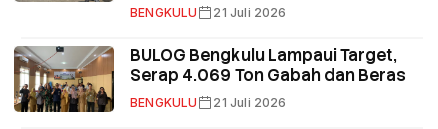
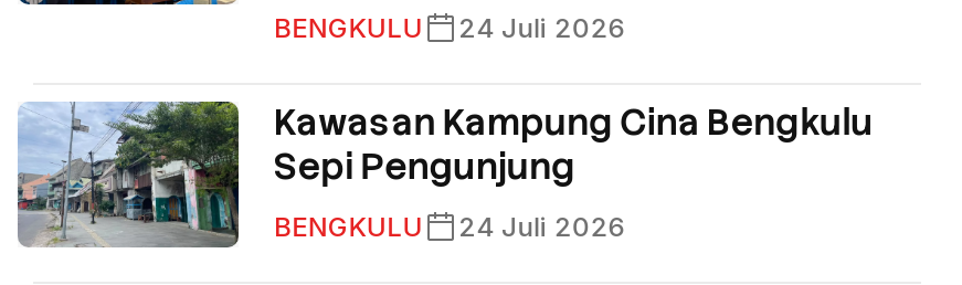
- BENGKULU 21 Juli 2026
+ BENGKULU 24 Juli 2026

- [image]
- BULOG Bengkulu Lampaui Target,
- Serap 4.069 Ton Gabah dan Beras
+ [image]
+ Kawasan Kampung Cina Bengkulu
+ Sepi Pengunjung

- BENGKULU 21 Juli 2026
+ BENGKULU 24 Juli 2026
